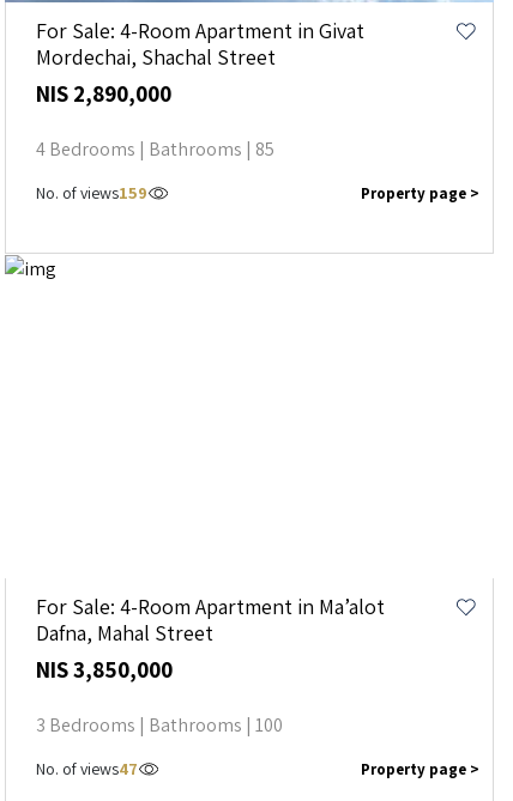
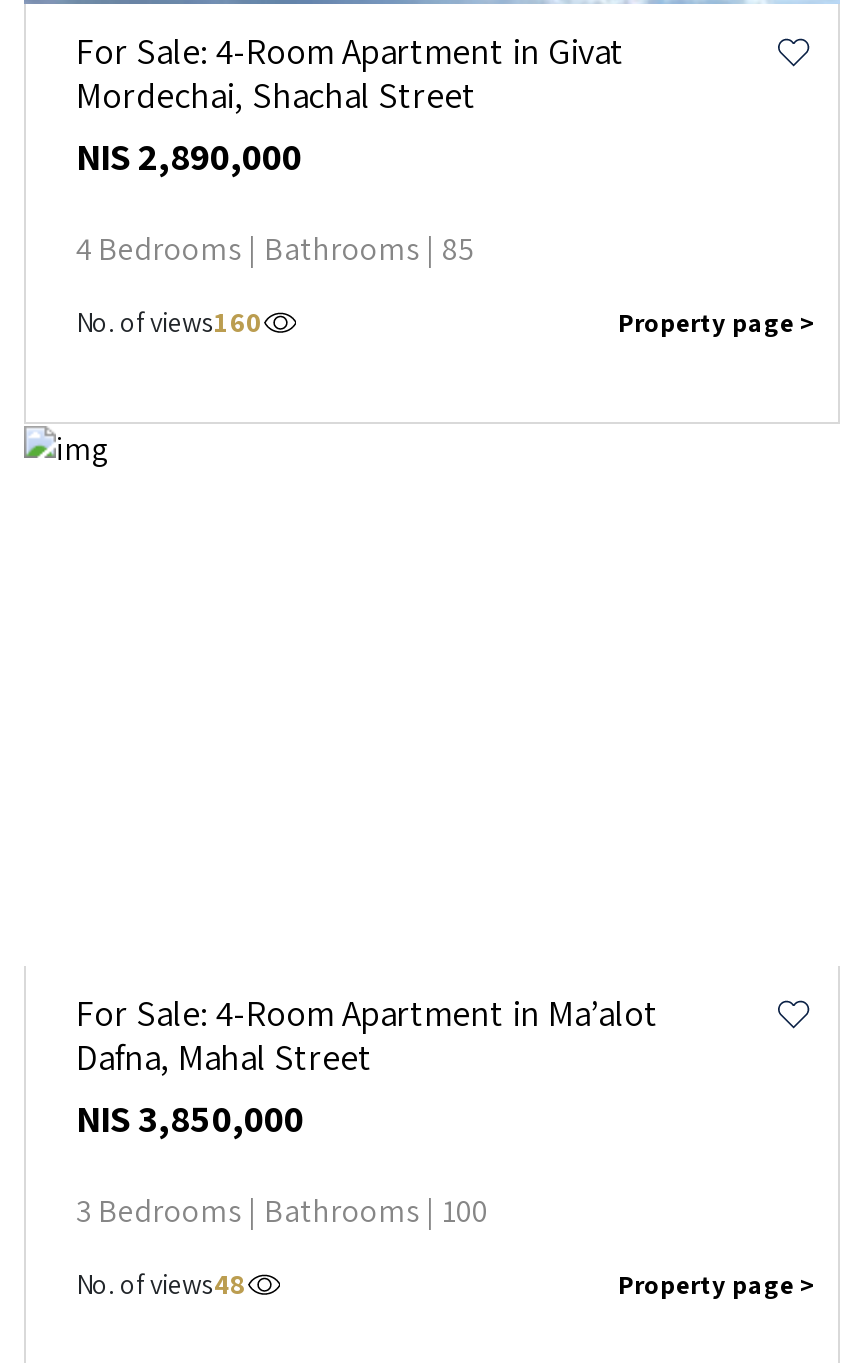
- No. of views159
+ No. of views160

- No. of views47
+ No. of views48
